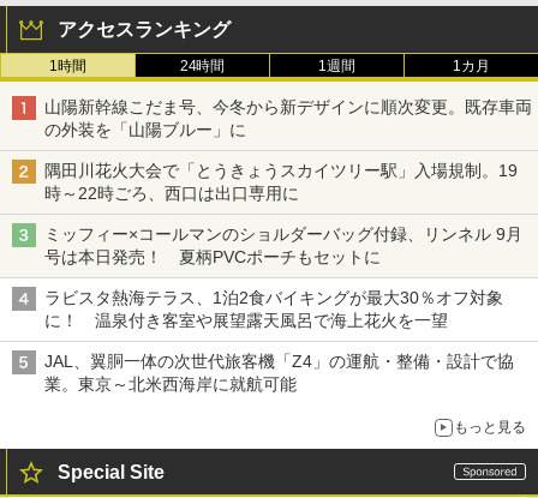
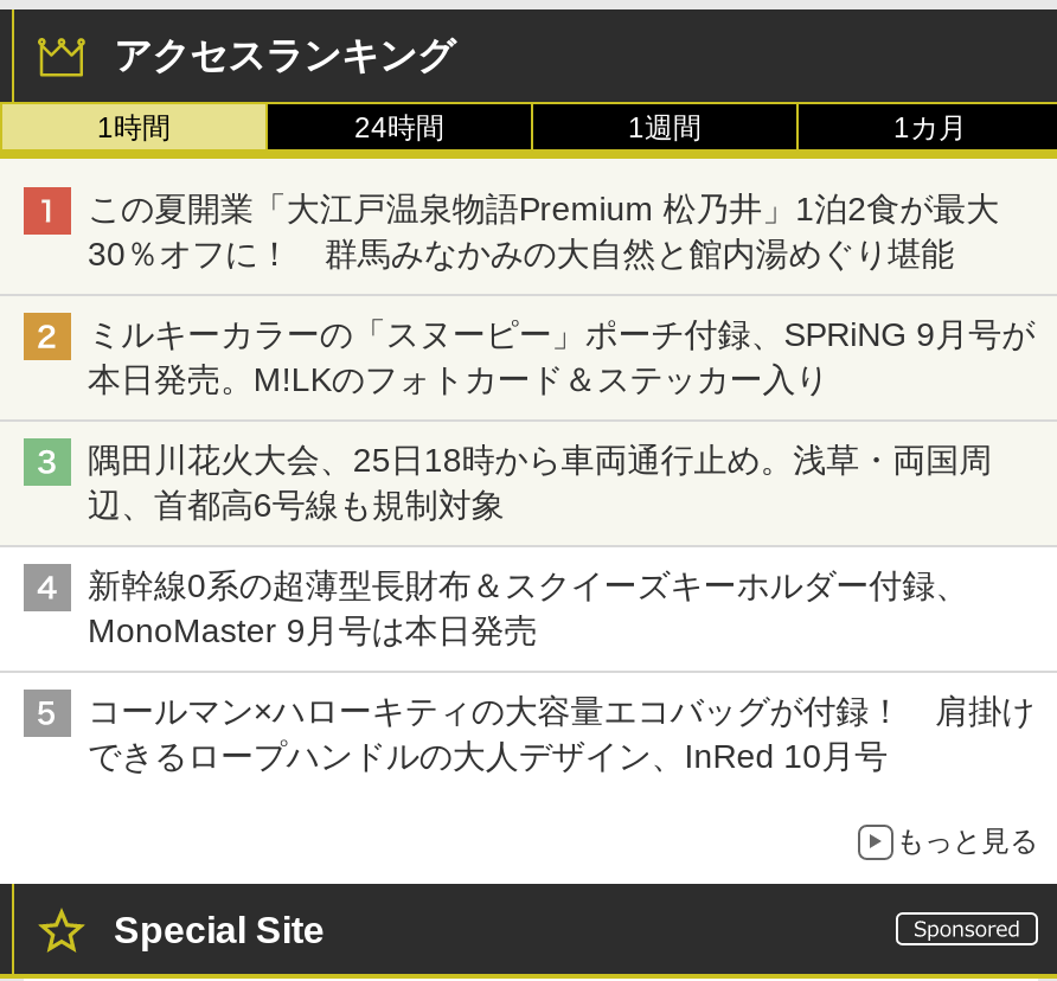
- 山陽新幹線こだま号、今冬から新デザインに順次変更。既存車両
- の外装を「山陽ブルー」に
+ この夏開業「大江戸温泉物語Premium 松乃井」1泊2食が最大
+ 30％オフに！ 群馬みなかみの大自然と館内湯めぐり堪能

- 隅田川花火大会で「とうきょうスカイツリー駅」入場規制。19
- 時～22時ごろ、西口は出口専用に
+ ミルキーカラーの「スヌーピー」ポーチ付録、SPRiNG 9月号が
+ 本日発売。M!LKのフォトカード＆ステッカー入り

- ミッフィー×コールマンのショルダーバッグ付録、リンネル 9月
- 号は本日発売！ 夏柄PVCポーチもセットに
+ 隅田川花火大会、25日18時から車両通行止め。浅草・両国周
+ 辺、首都高6号線も規制対象

- ラビスタ熱海テラス、1泊2食バイキングが最大30％オフ対象
- に！ 温泉付き客室や展望露天風呂で海上花火を一望
+ 新幹線0系の超薄型長財布＆スクイーズキーホルダー付録、
+ MonoMaster 9月号は本日発売

- JAL、翼胴一体の次世代旅客機「Z4」の運航・整備・設計で協
- 業。東京～北米西海岸に就航可能
+ コールマン×ハローキティの大容量エコバッグが付録！ 肩掛け
+ できるロープハンドルの大人デザイン、InRed 10月号
